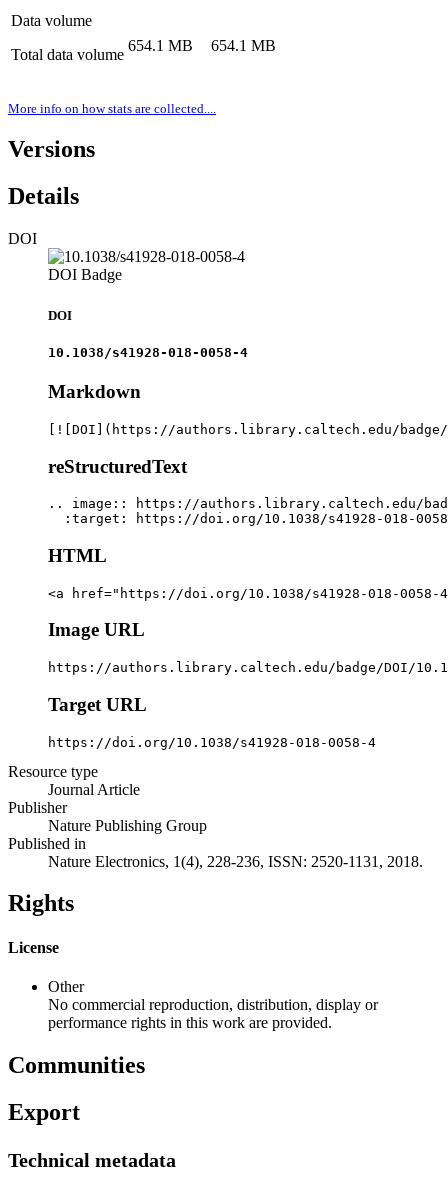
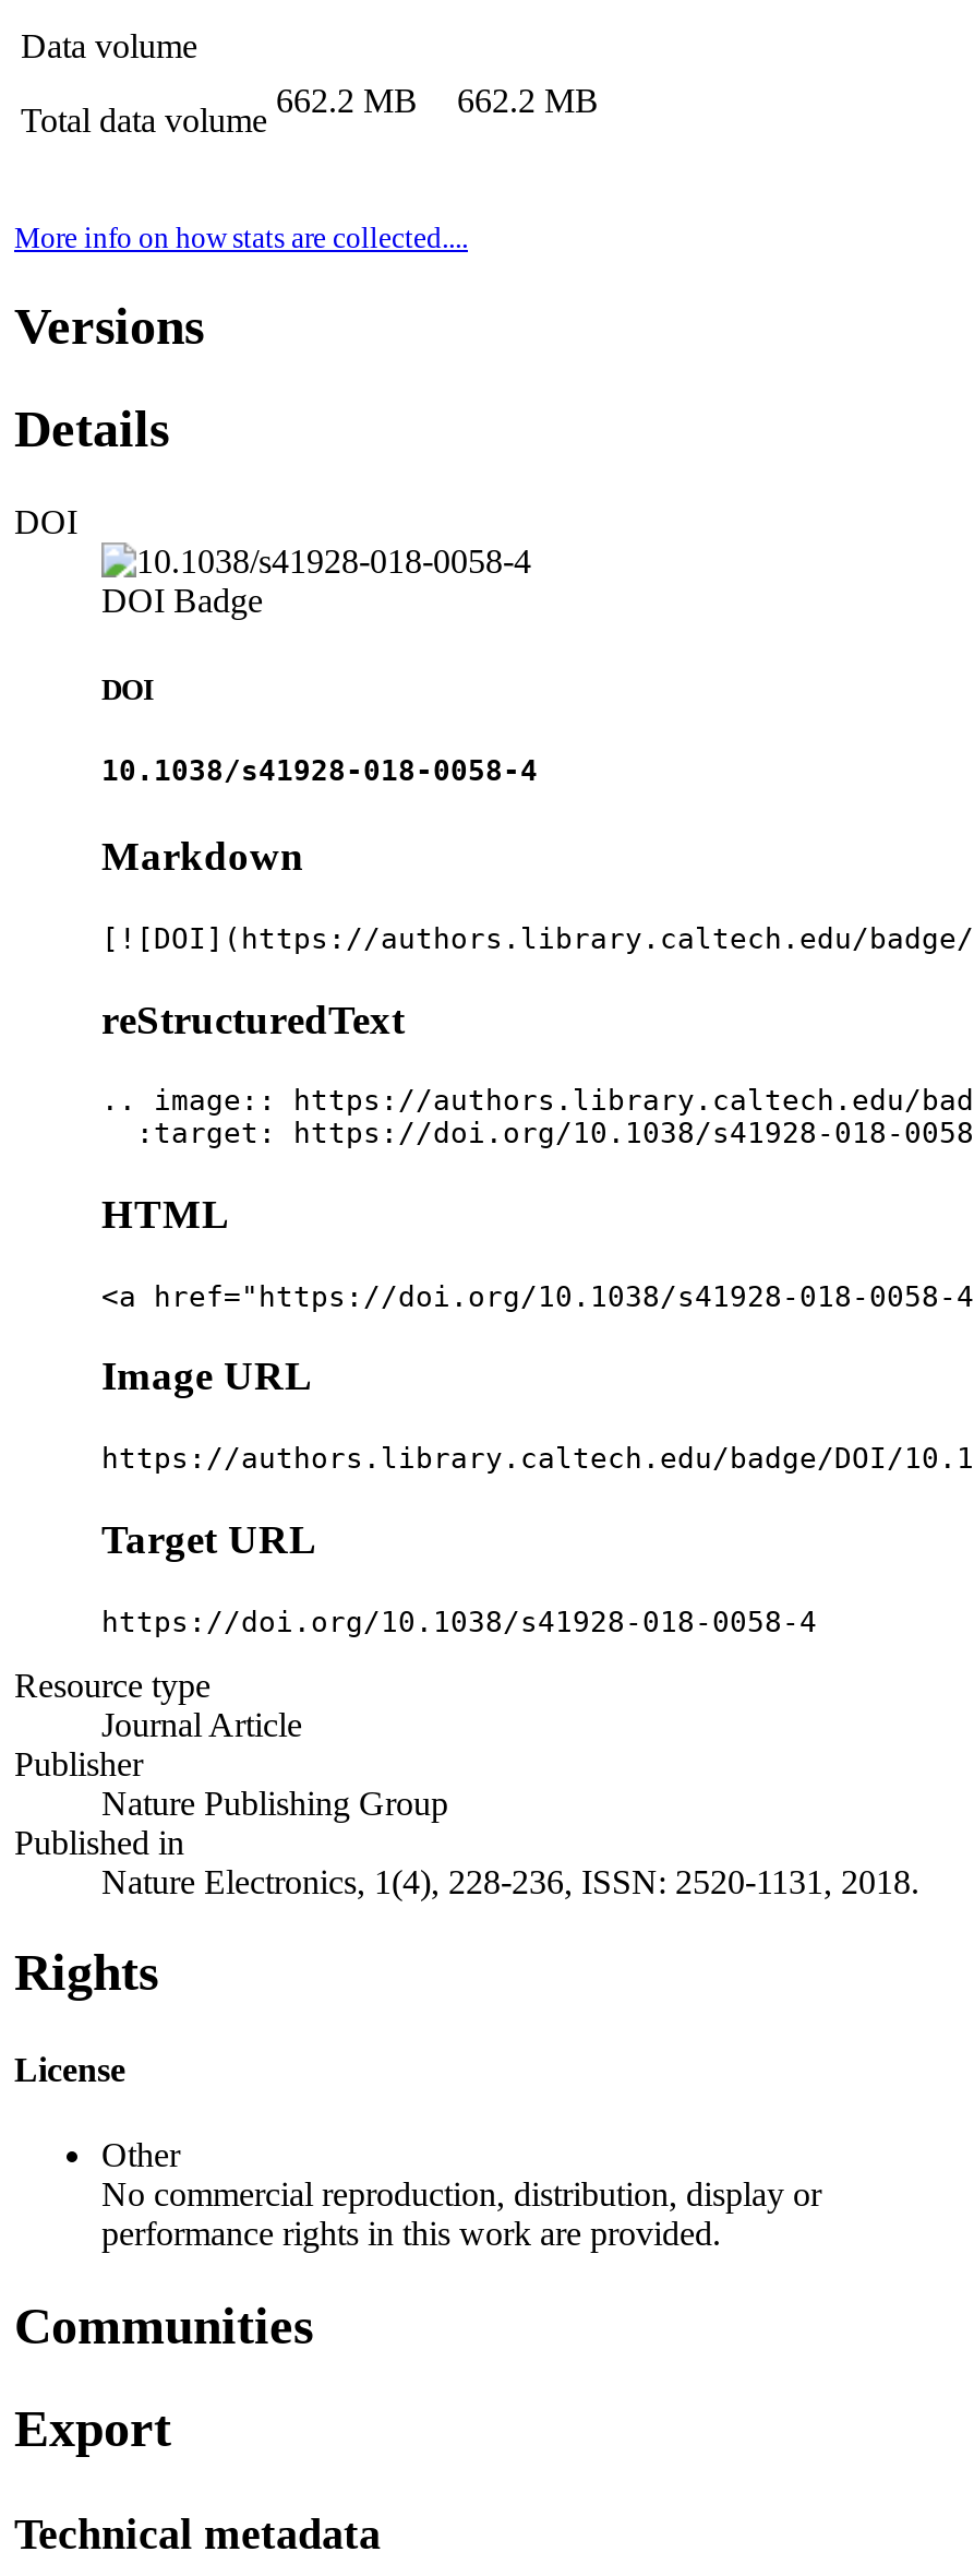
- 654.1 MB
+ 662.2 MB

- 654.1 MB
+ 662.2 MB
